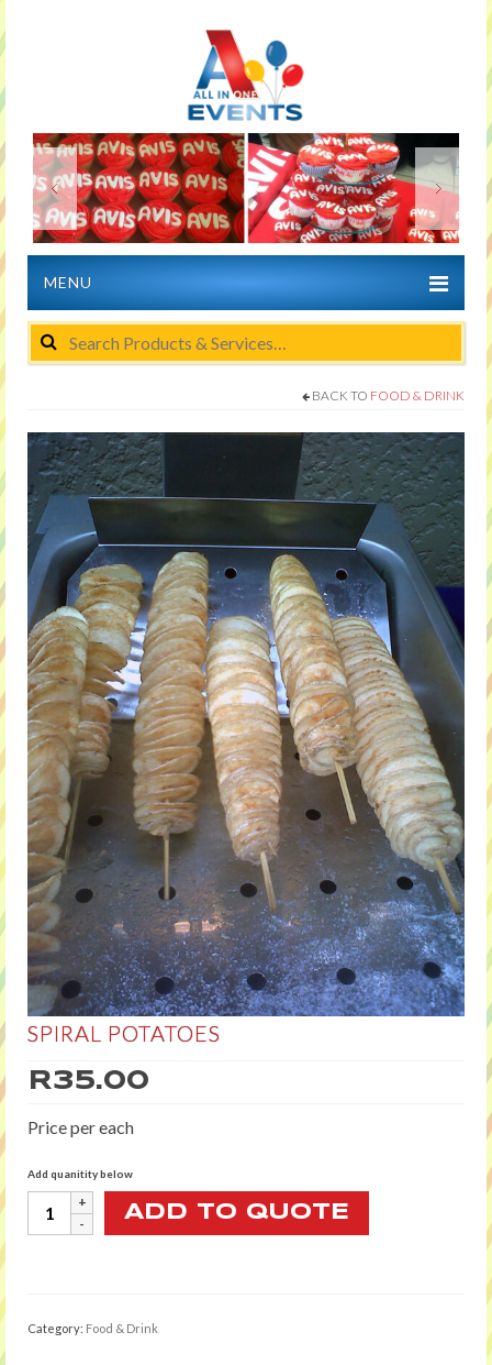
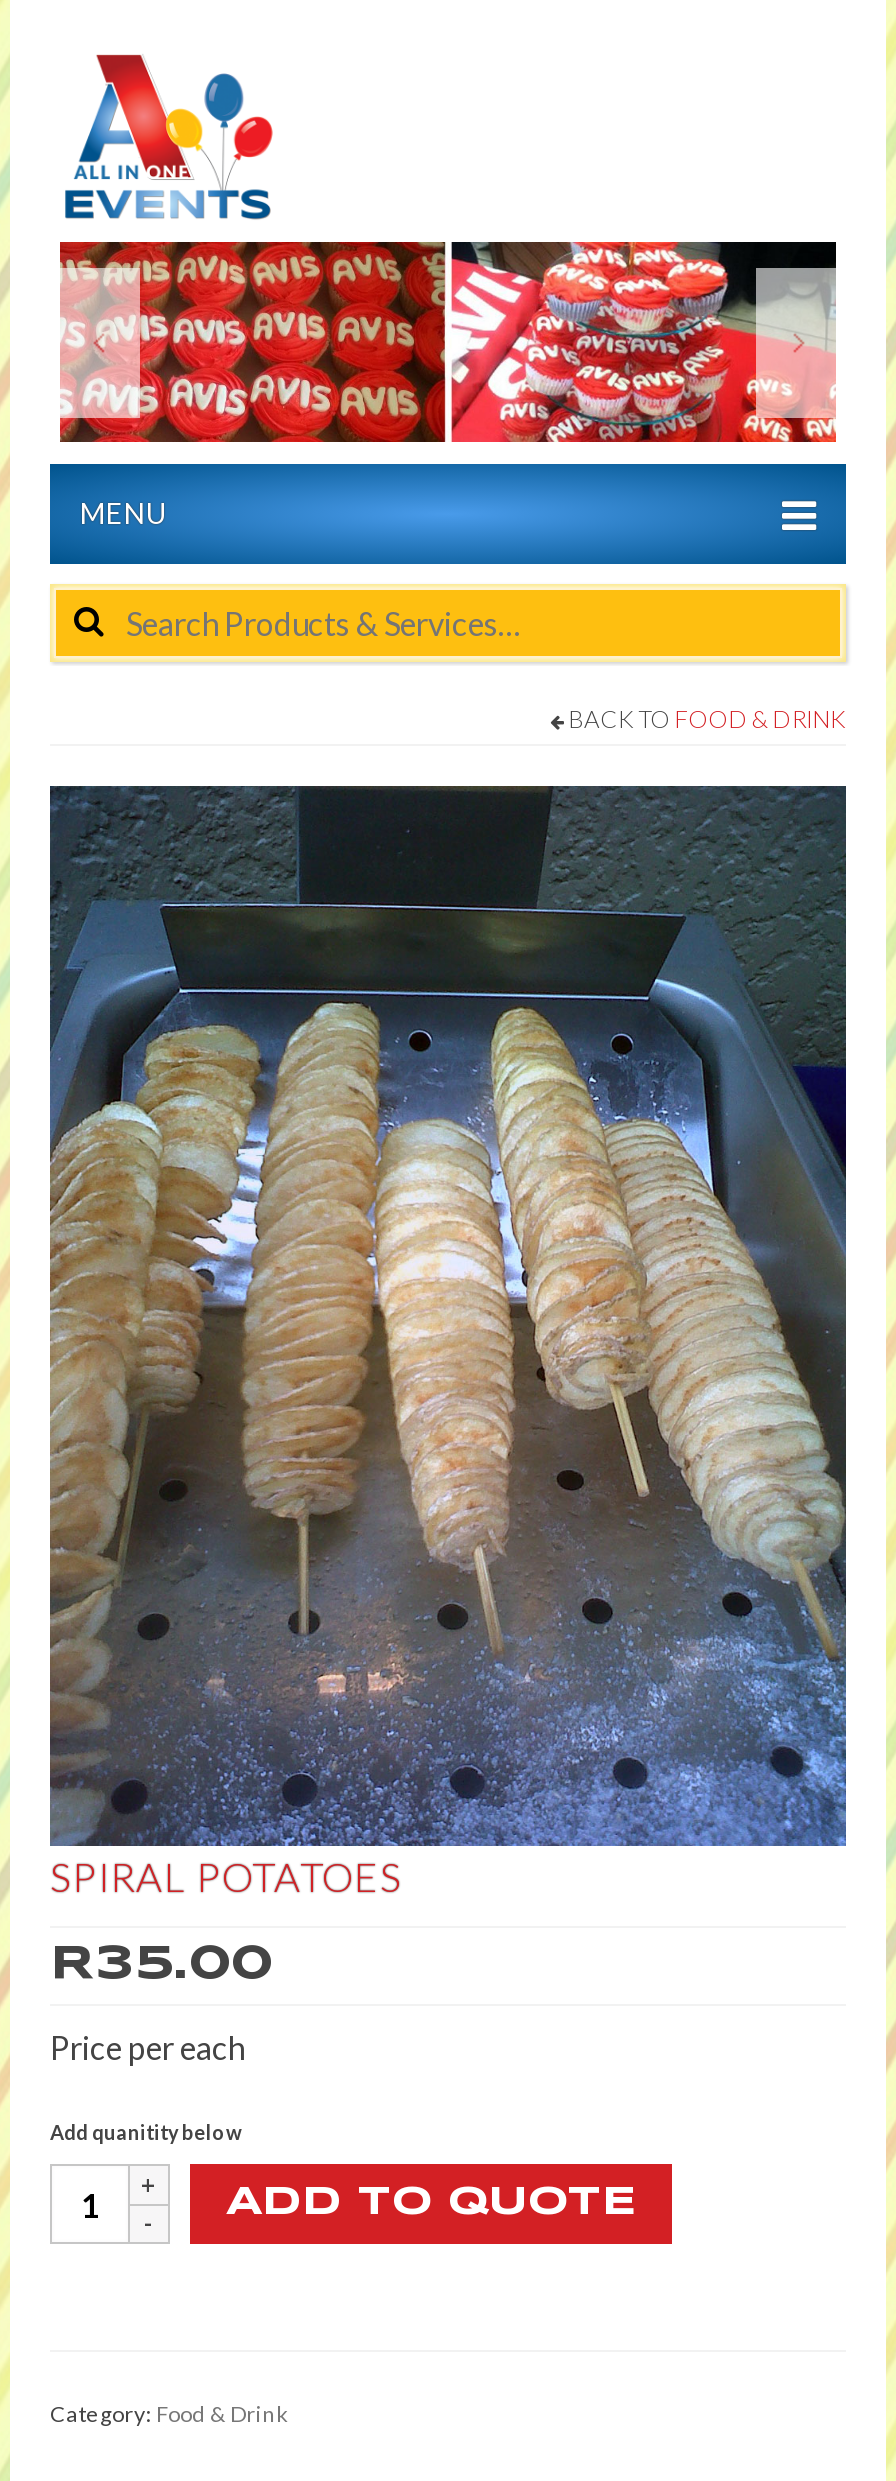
+ [image]

- [image]
